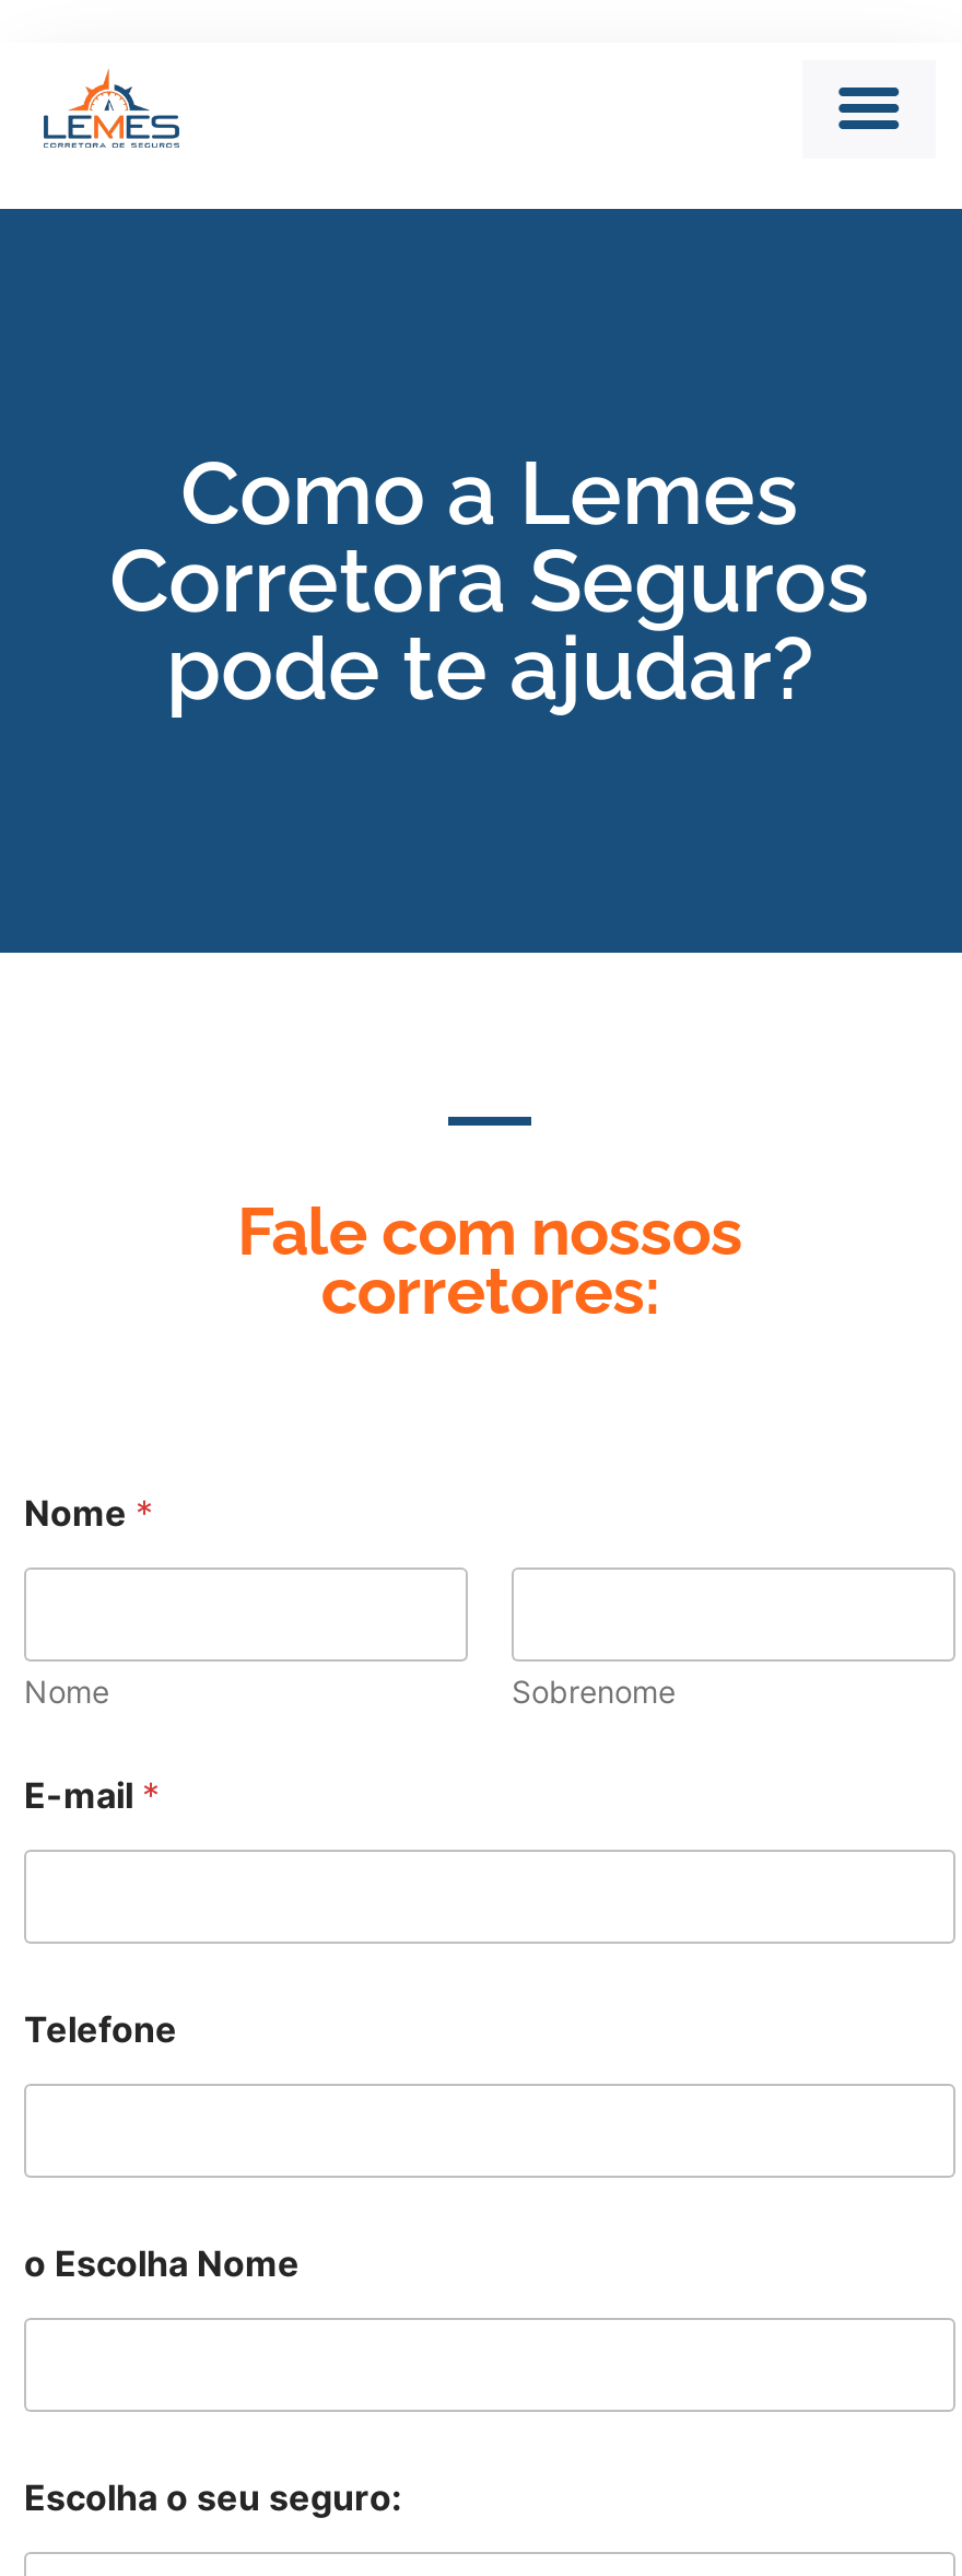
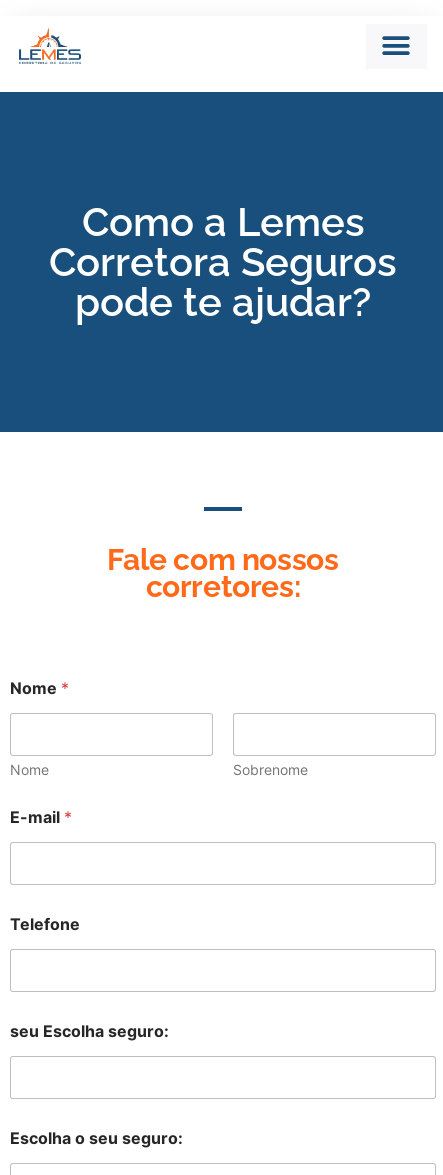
- o Escolha Nome
+ seu Escolha seguro:
